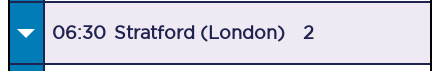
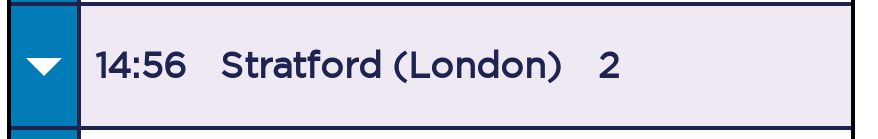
- 06:30 Stratford (London)
+ 14:56
+ Stratford (London)
